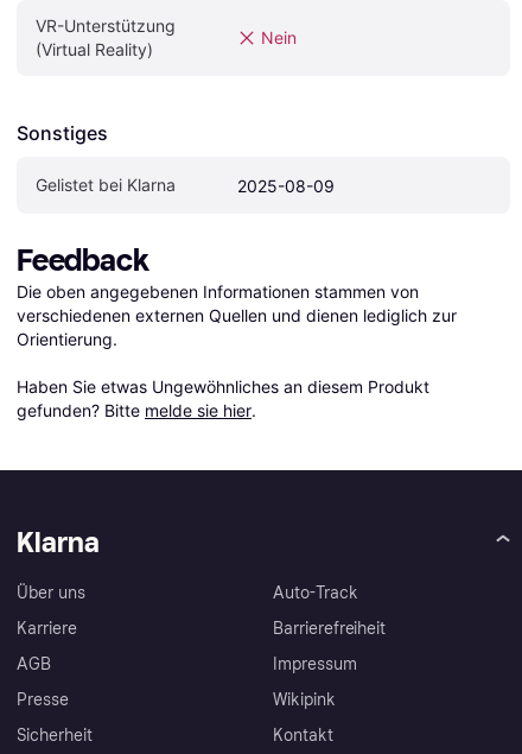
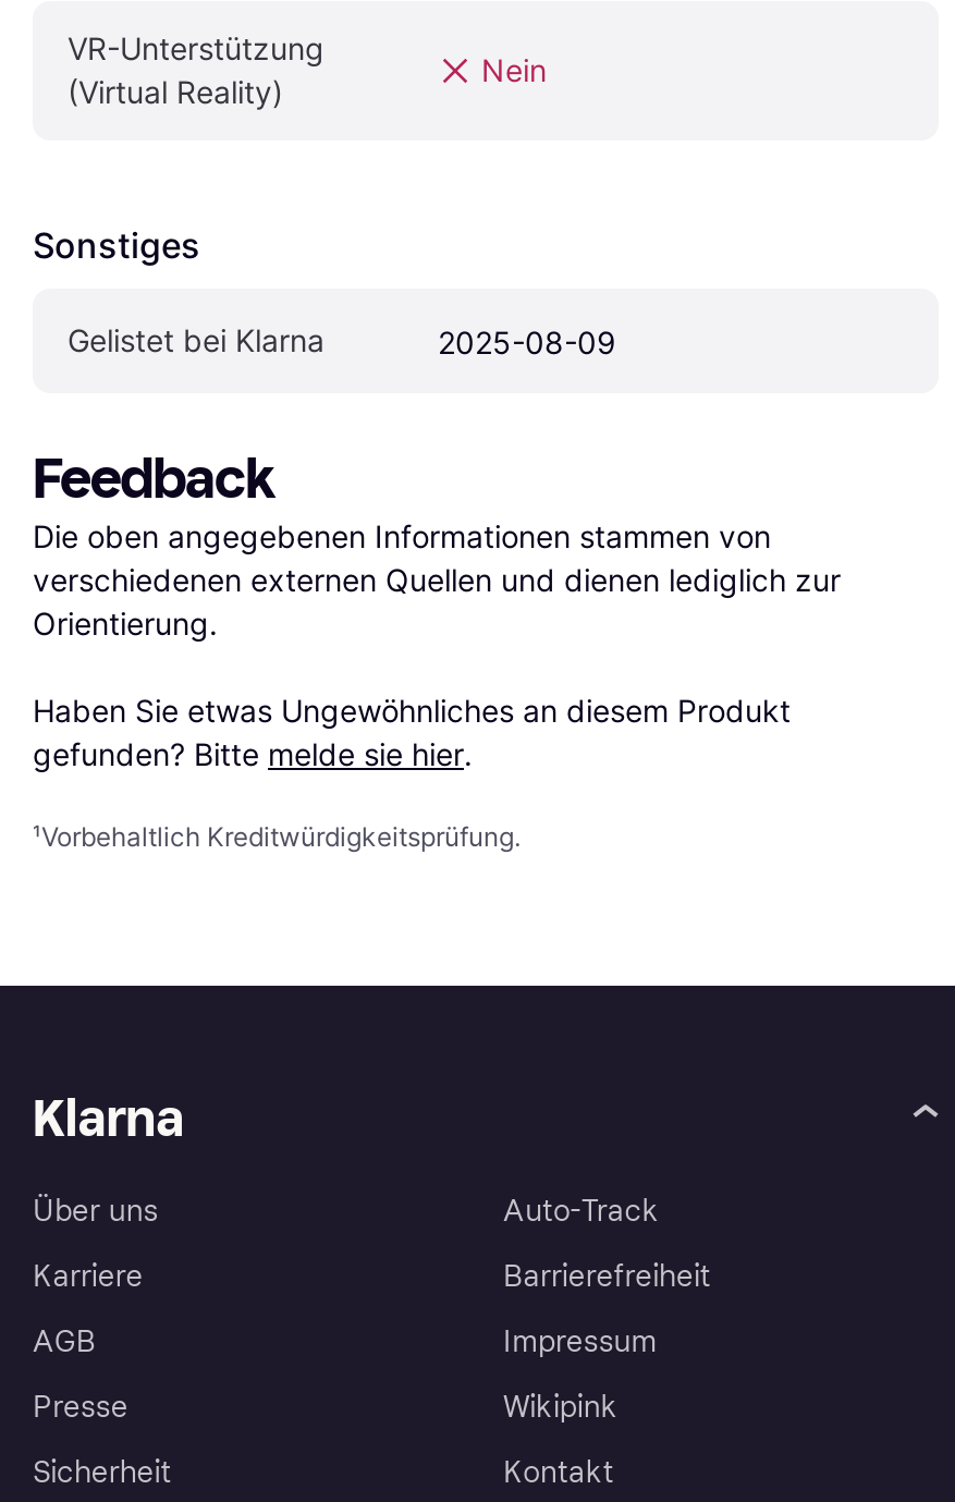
+ ¹Vorbehaltlich Kreditwürdigkeitsprüfung.
